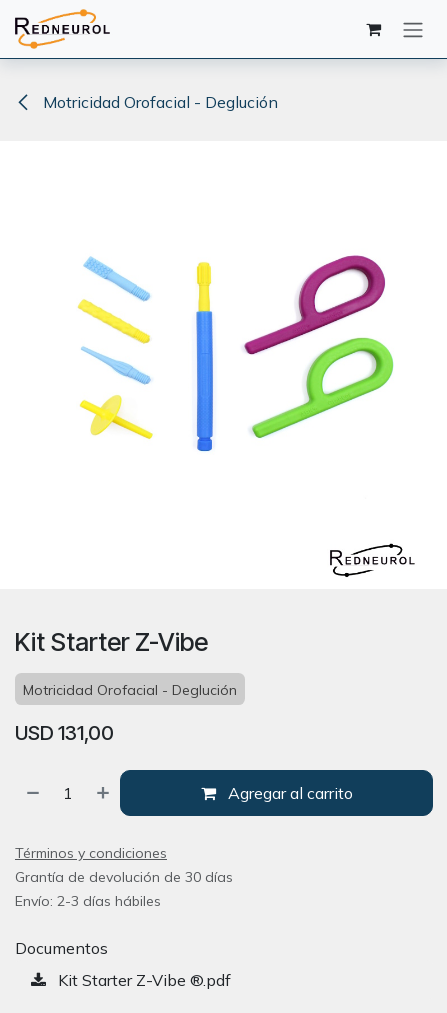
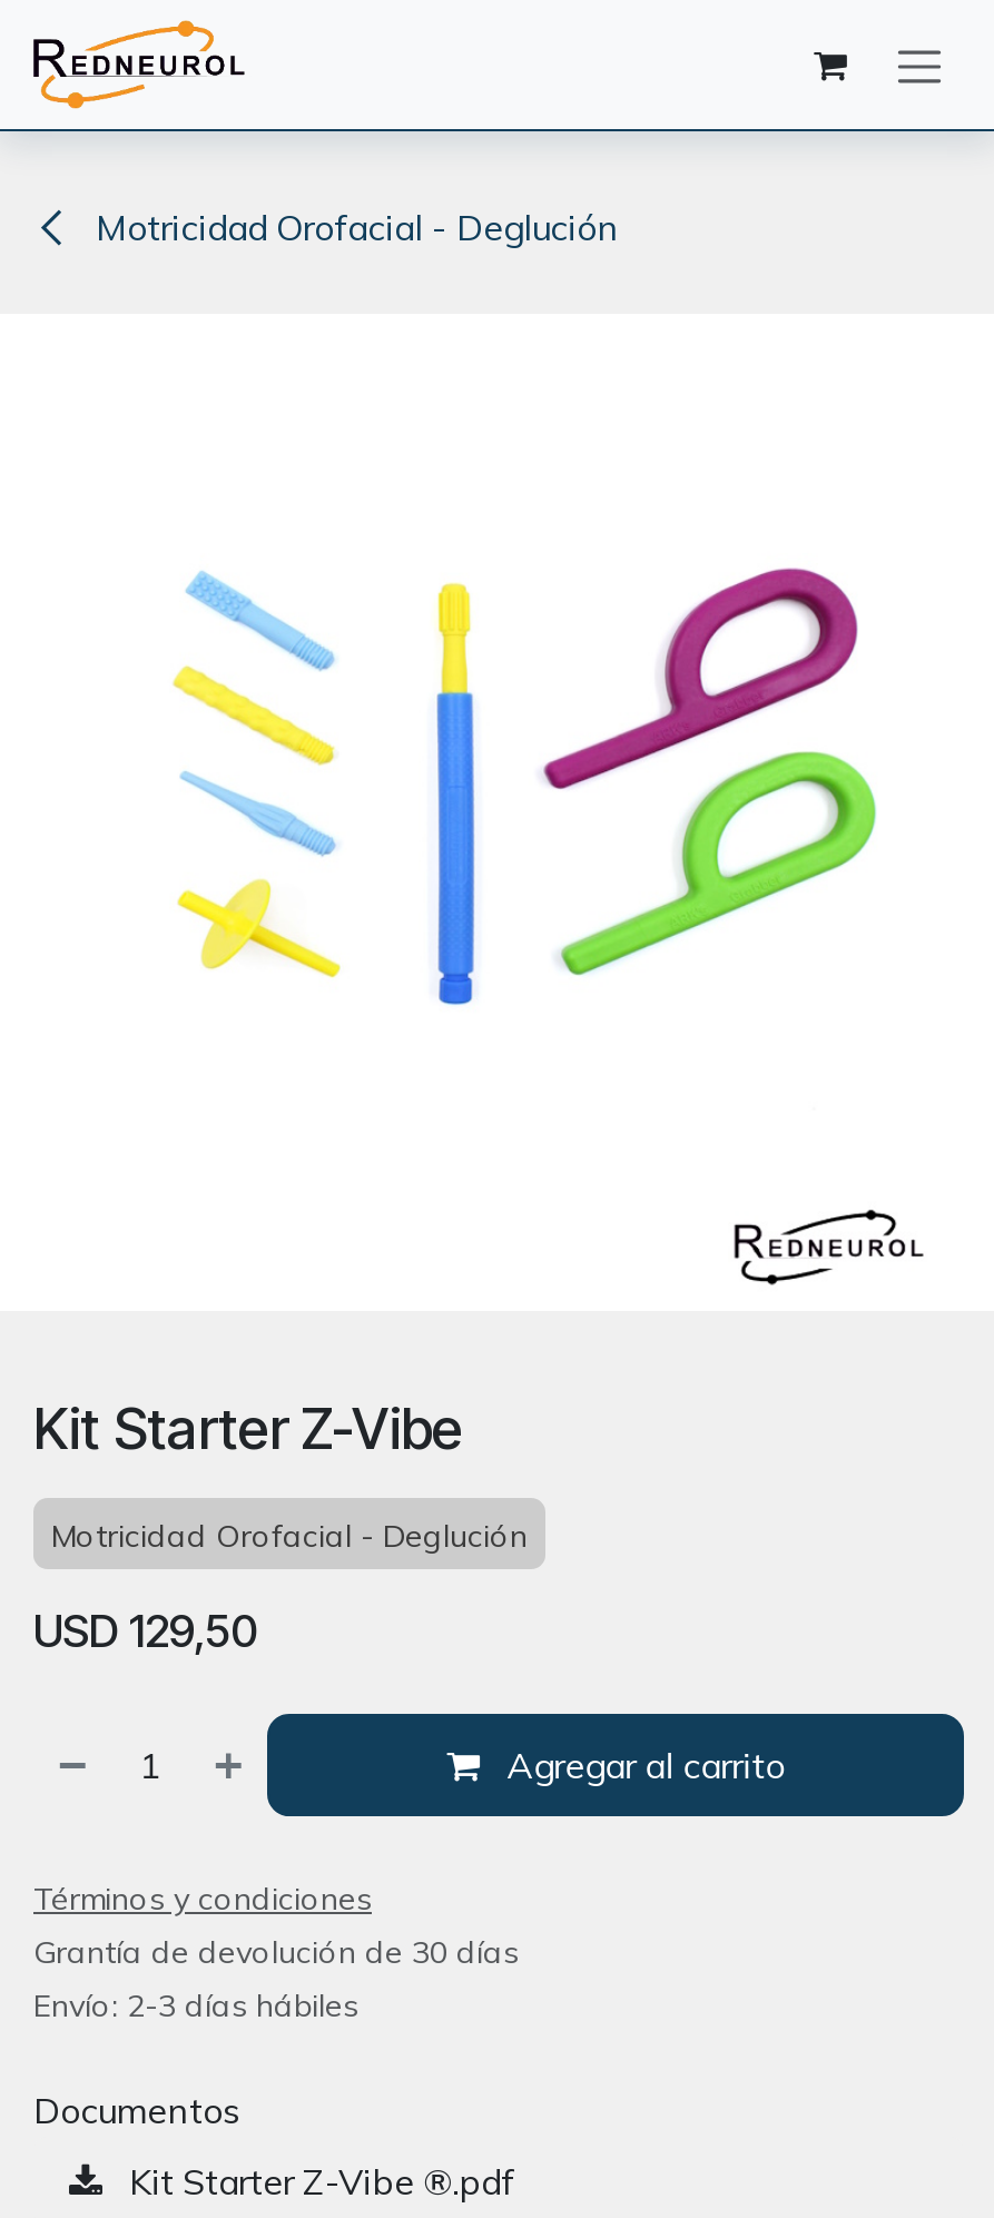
- USD 131,00
+ USD 129,50
